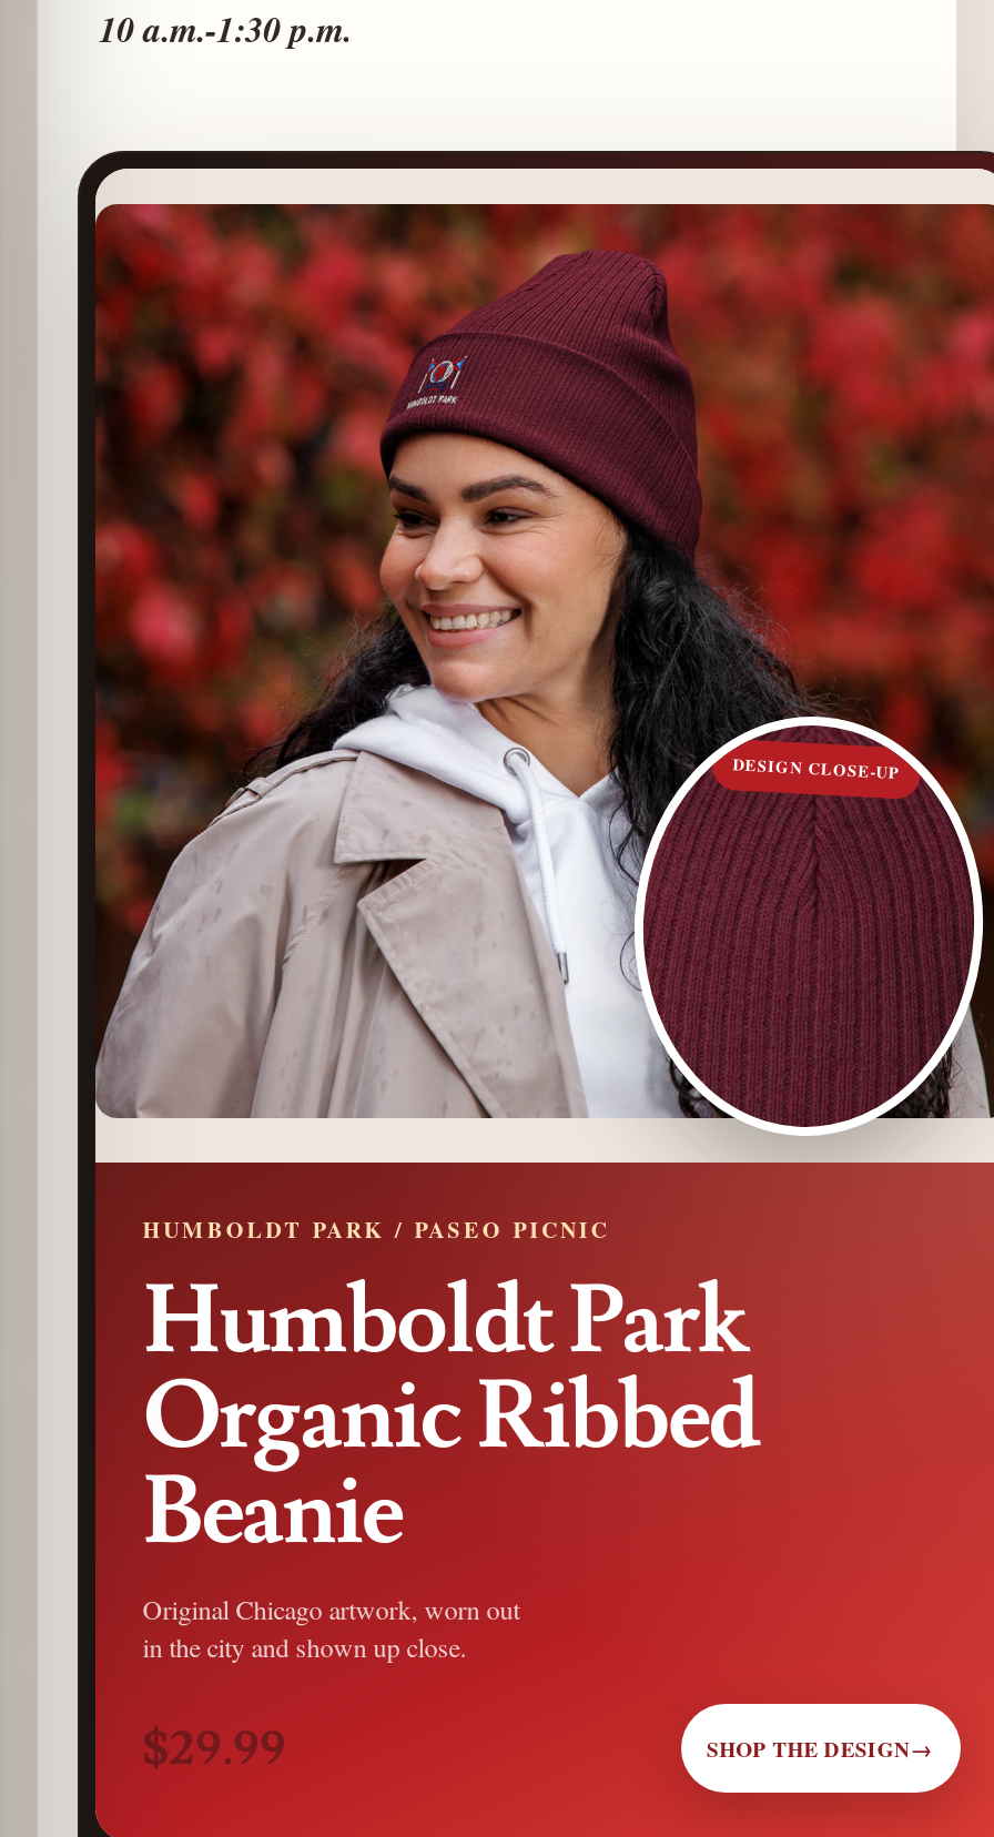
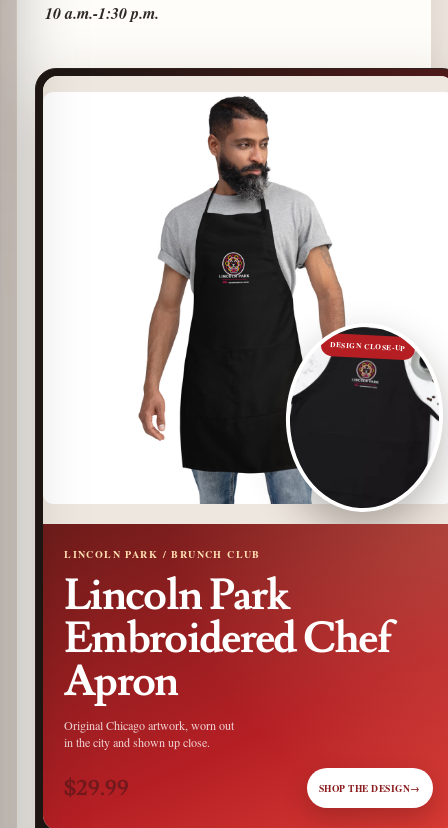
- [image]
- HUMBOLDT PARK / PASEO PICNIC
- Humboldt Park
- Organic Ribbed
- Beanie
+ [image]
+ LINCOLN PARK / BRUNCH CLUB
+ Lincoln Park
+ Embroidered Chef
+ Apron
